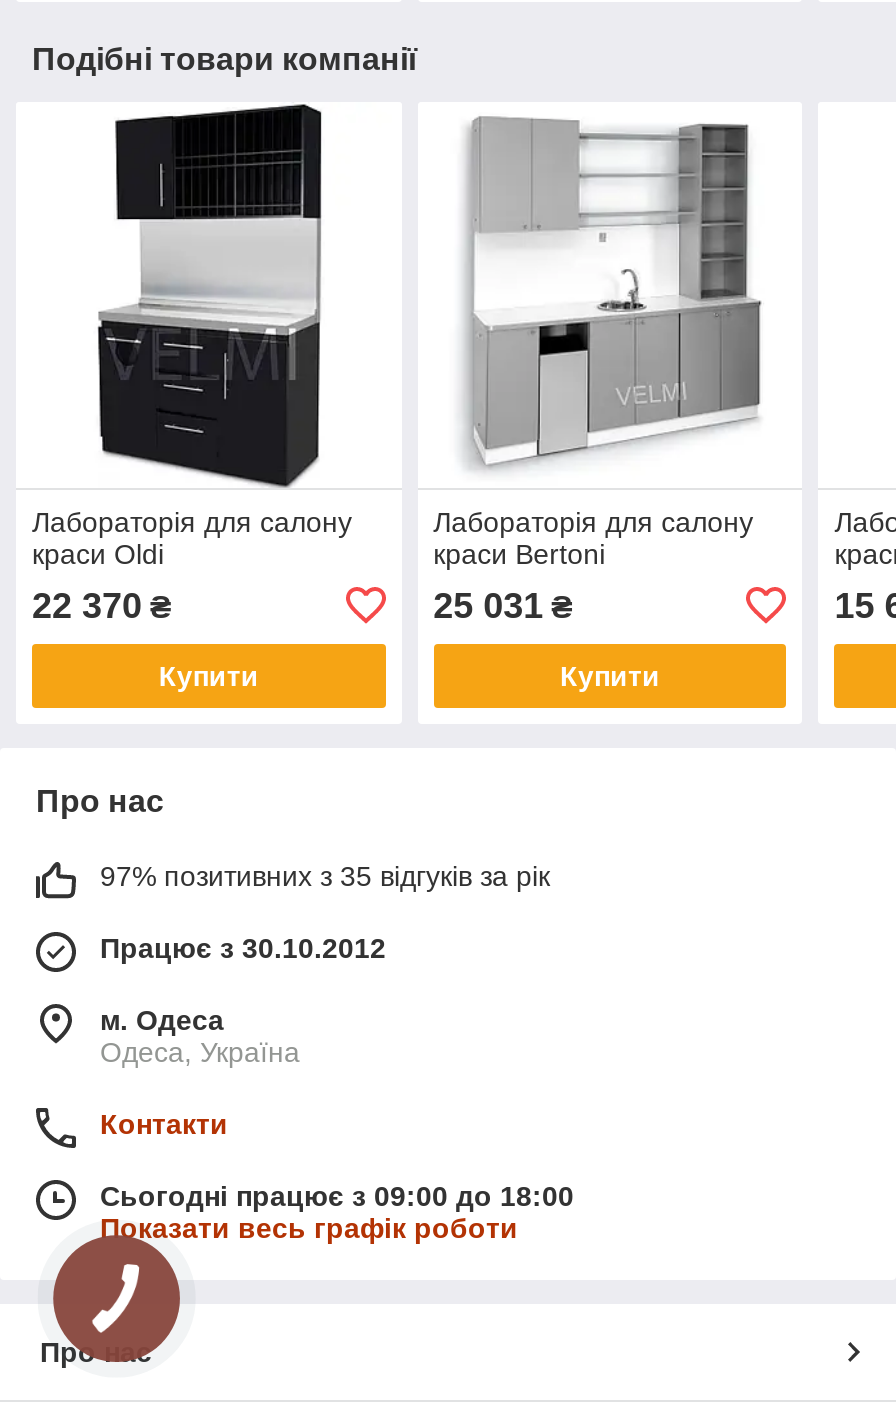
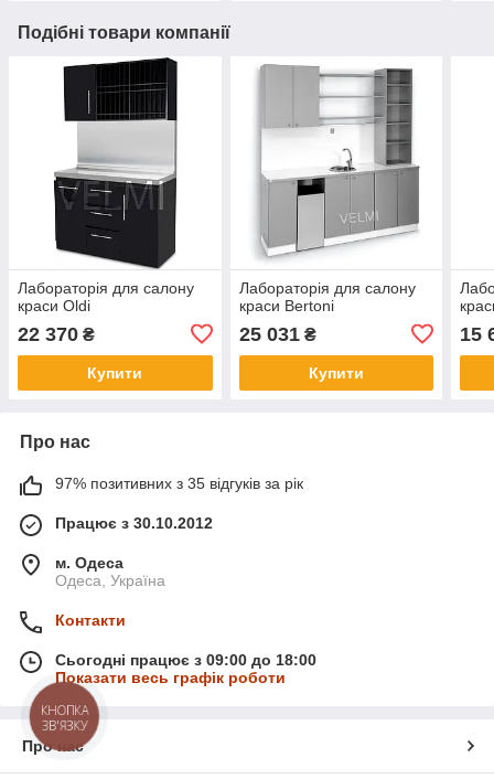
+ КНОПКА
+ ЗВ'ЯЗКУ
